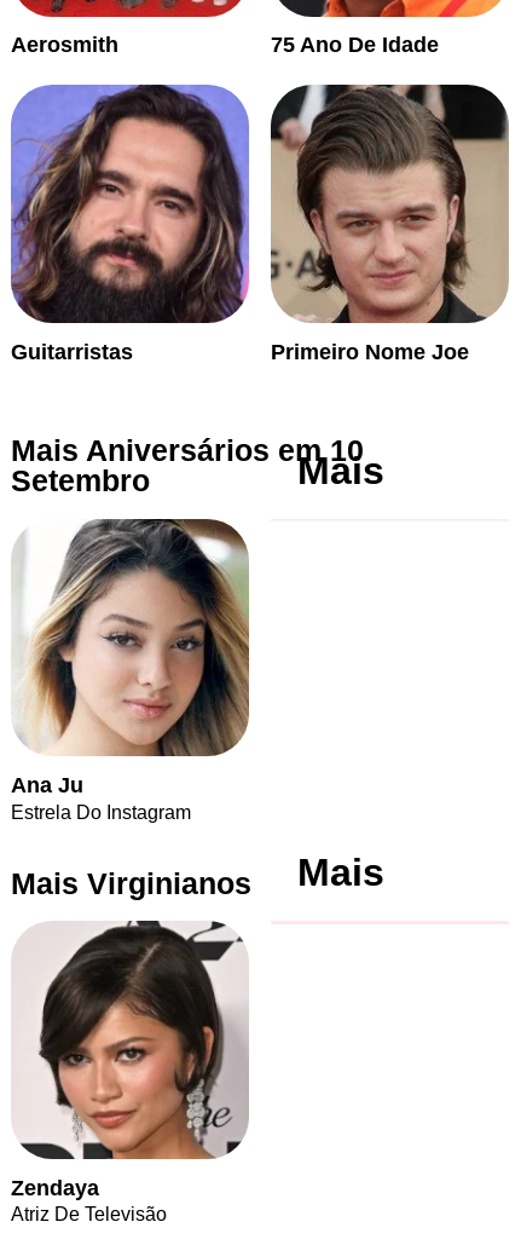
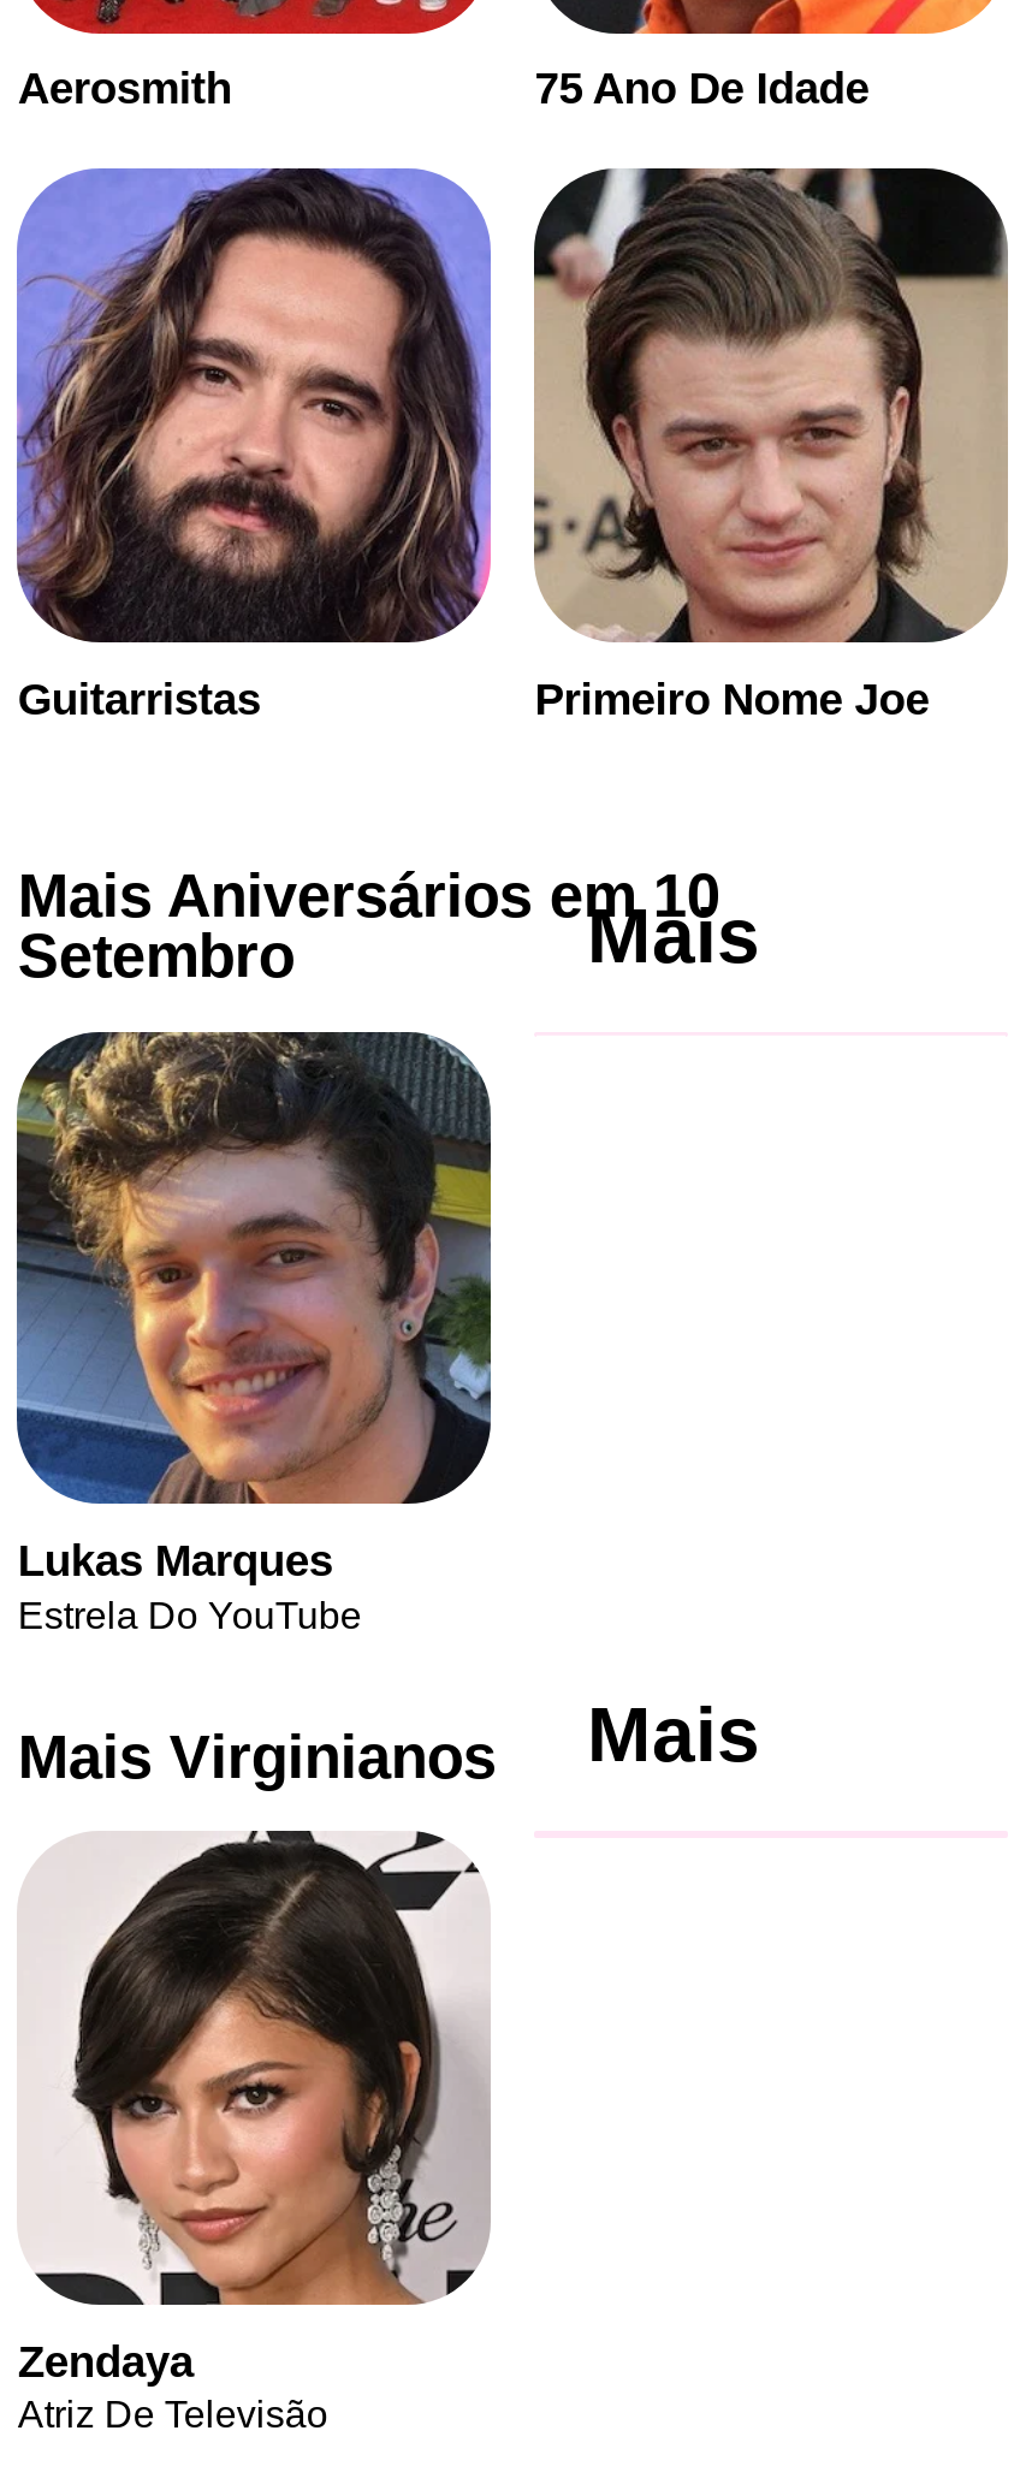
- [image]
- Ana Ju
- Estrela Do Instagram
+ [image]
+ Lukas Marques
+ Estrela Do YouTube
